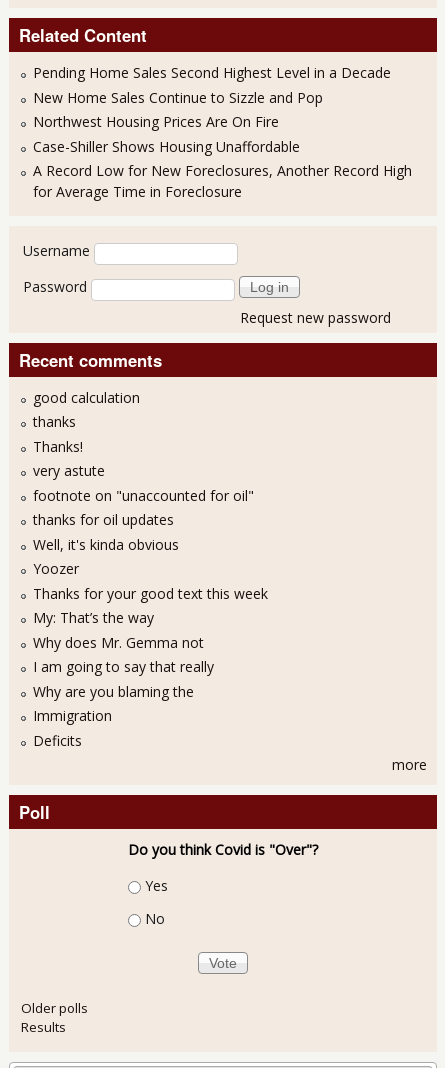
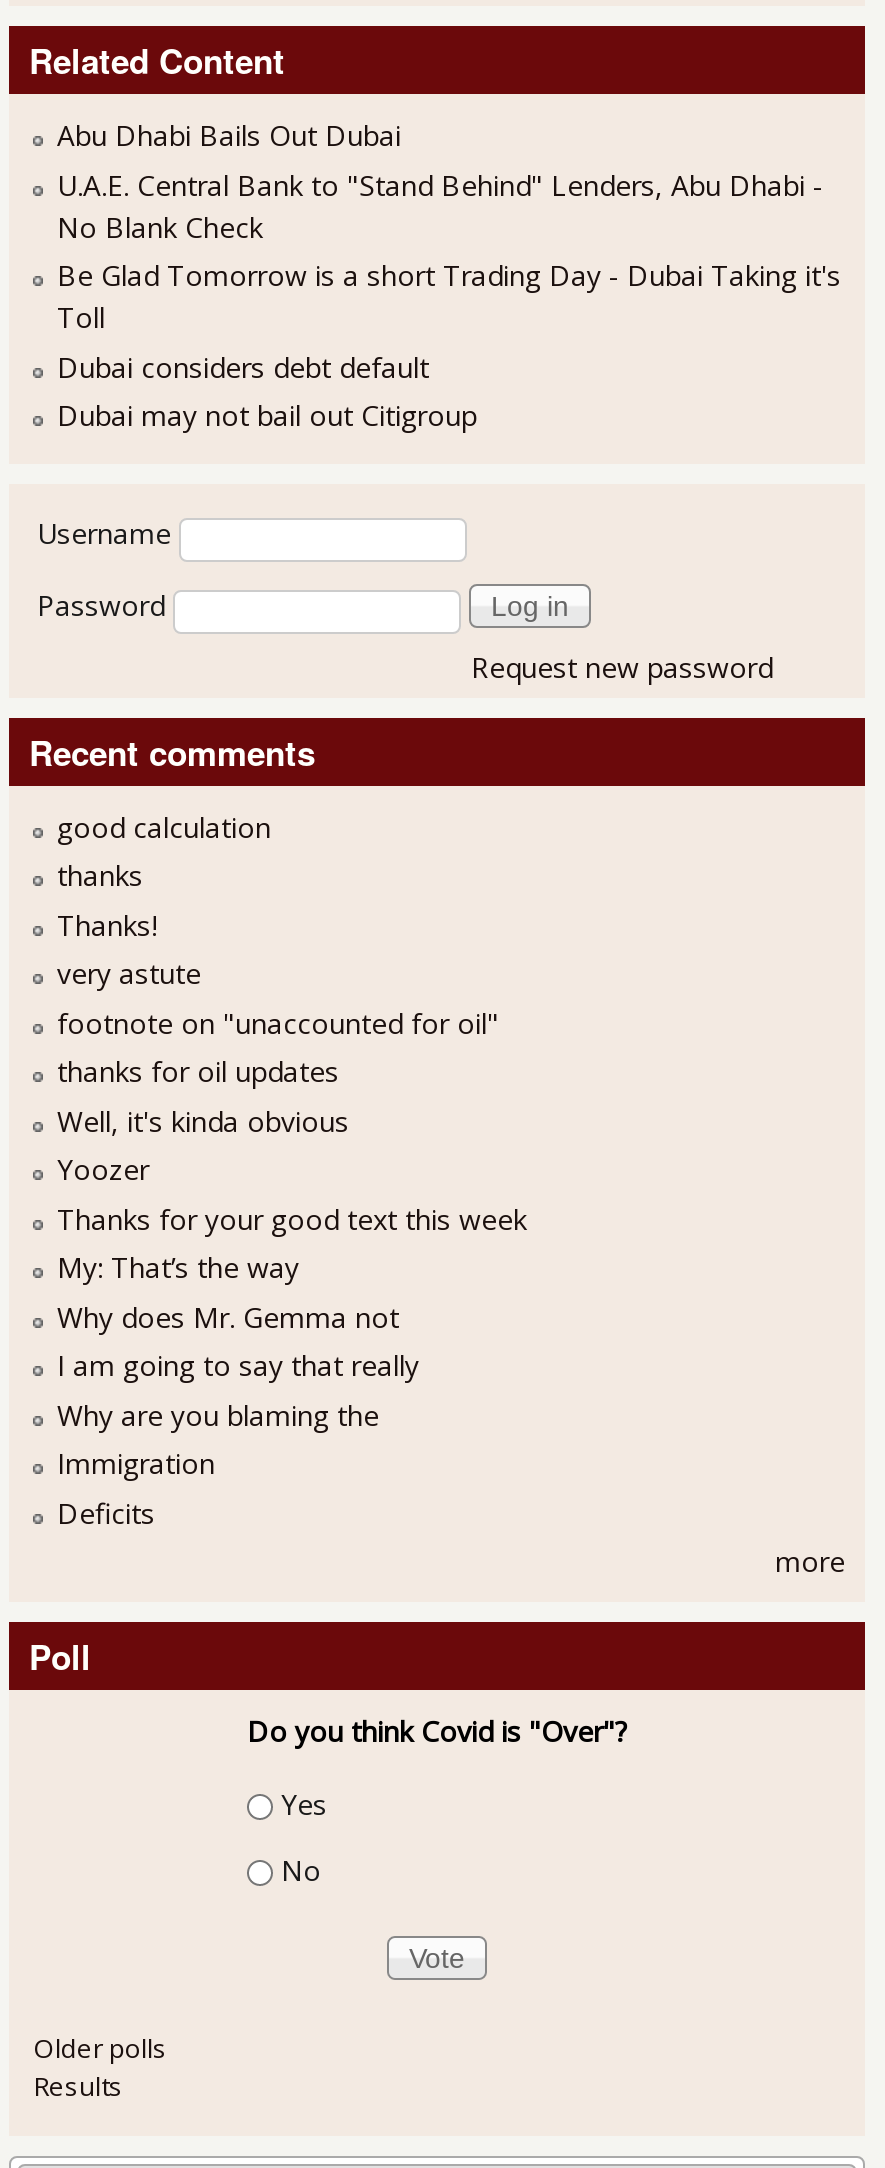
- Pending Home Sales Second Highest Level in a Decade
- New Home Sales Continue to Sizzle and Pop
- Northwest Housing Prices Are On Fire
- Case-Shiller Shows Housing Unaffordable
- A Record Low for New Foreclosures, Another Record High
- for Average Time in Foreclosure
+ Abu Dhabi Bails Out Dubai
+ U.A.E. Central Bank to "Stand Behind" Lenders, Abu Dhabi -
+ No Blank Check
+ Be Glad Tomorrow is a short Trading Day - Dubai Taking it's
+ Toll
+ Dubai considers debt default
+ Dubai may not bail out Citigroup
